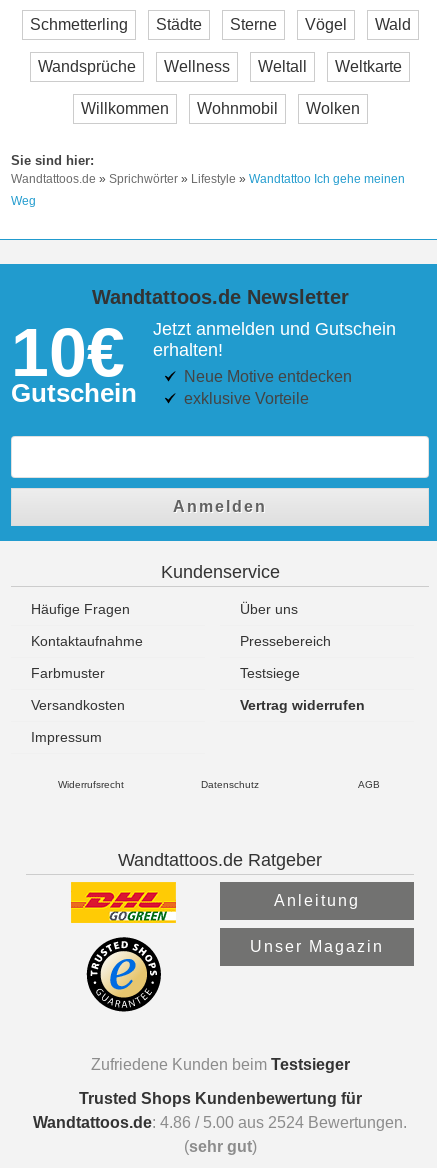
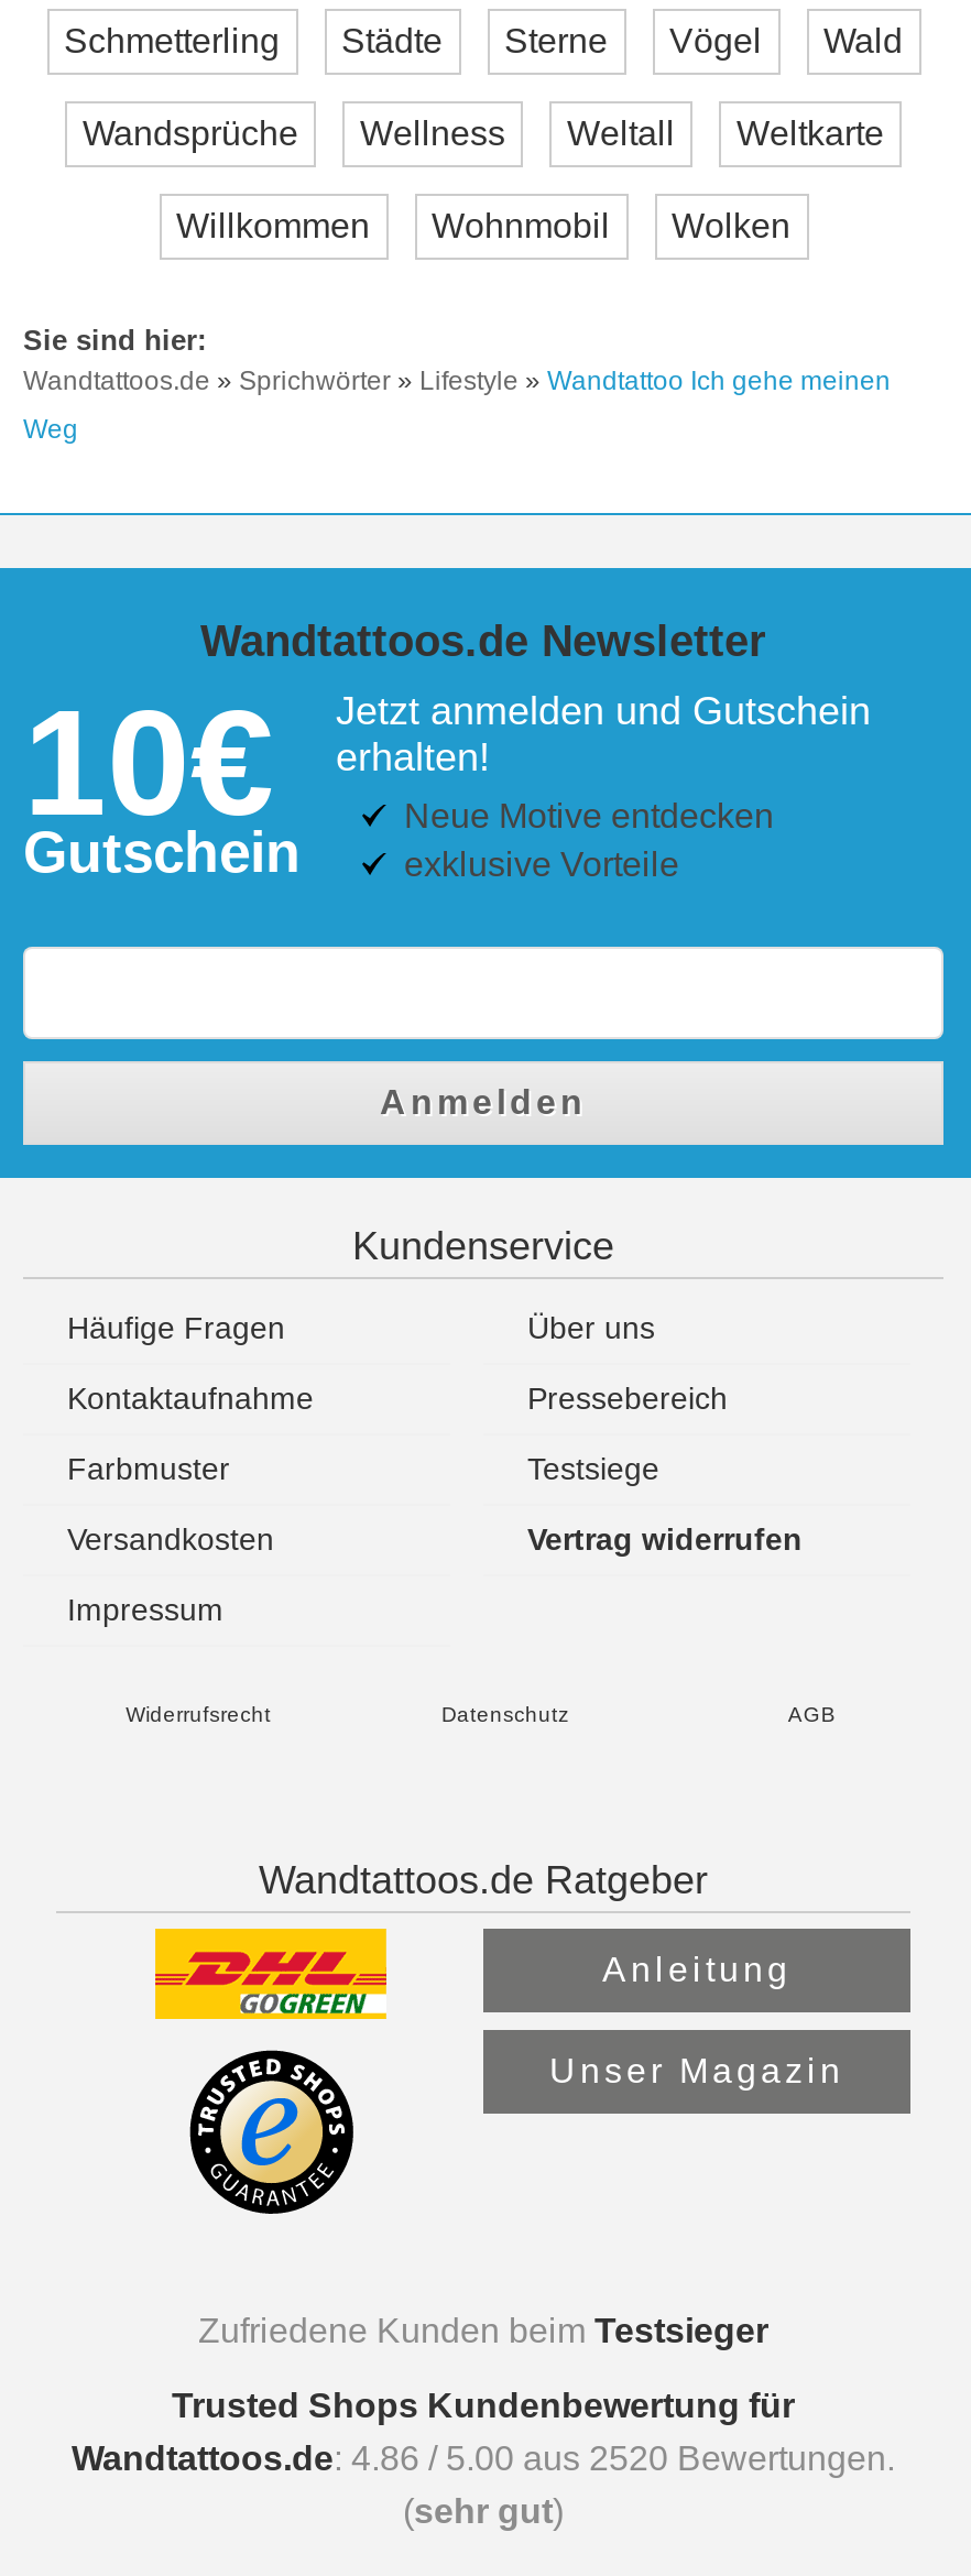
- Wandtattoos.de: 4.86 / 5.00 aus 2524 Bewertungen.
+ Wandtattoos.de: 4.86 / 5.00 aus 2520 Bewertungen.
